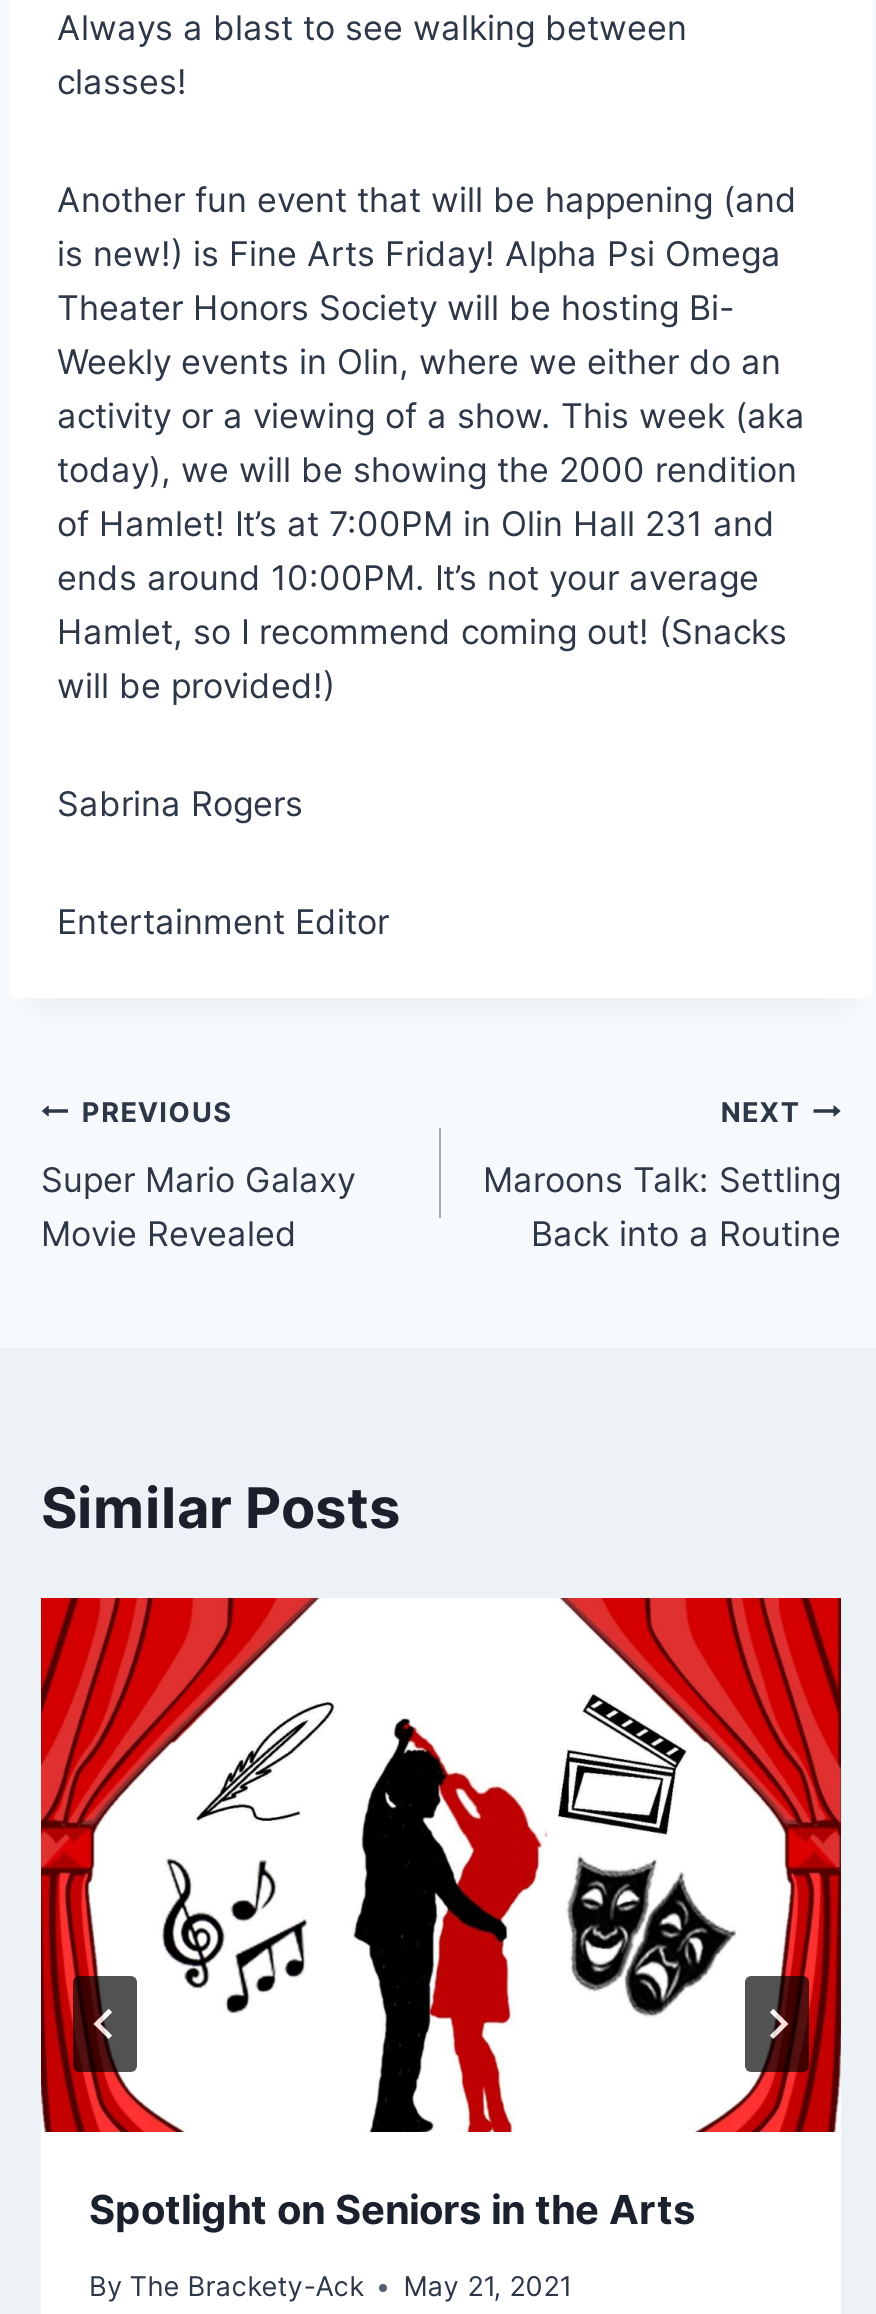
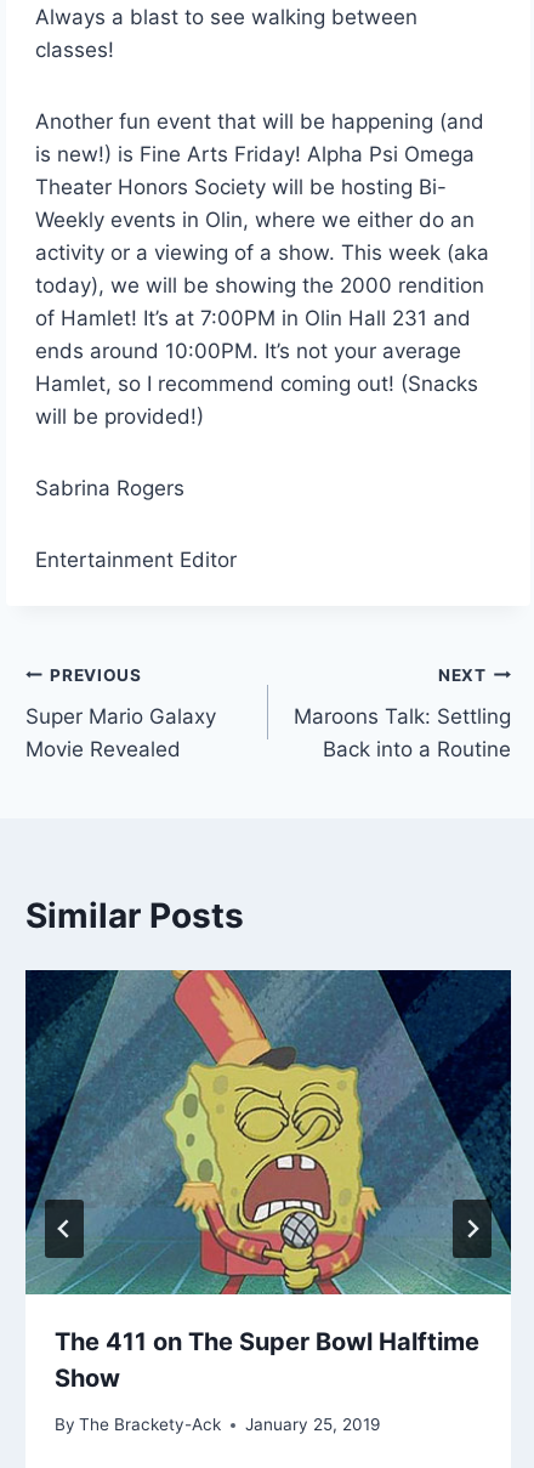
- [image]
- Spotlight on Seniors in the Arts
+ [image]
+ The 411 on The Super Bowl Halftime
+ Show

- By The Brackety-Ack May 21, 2021
+ By The Brackety-Ack January 25, 2019
